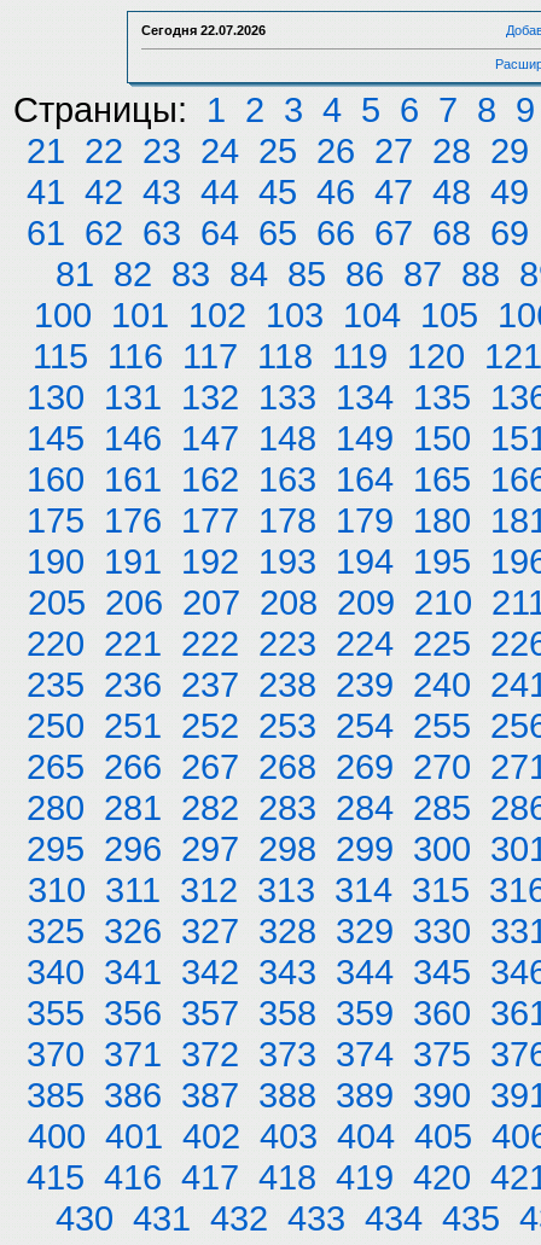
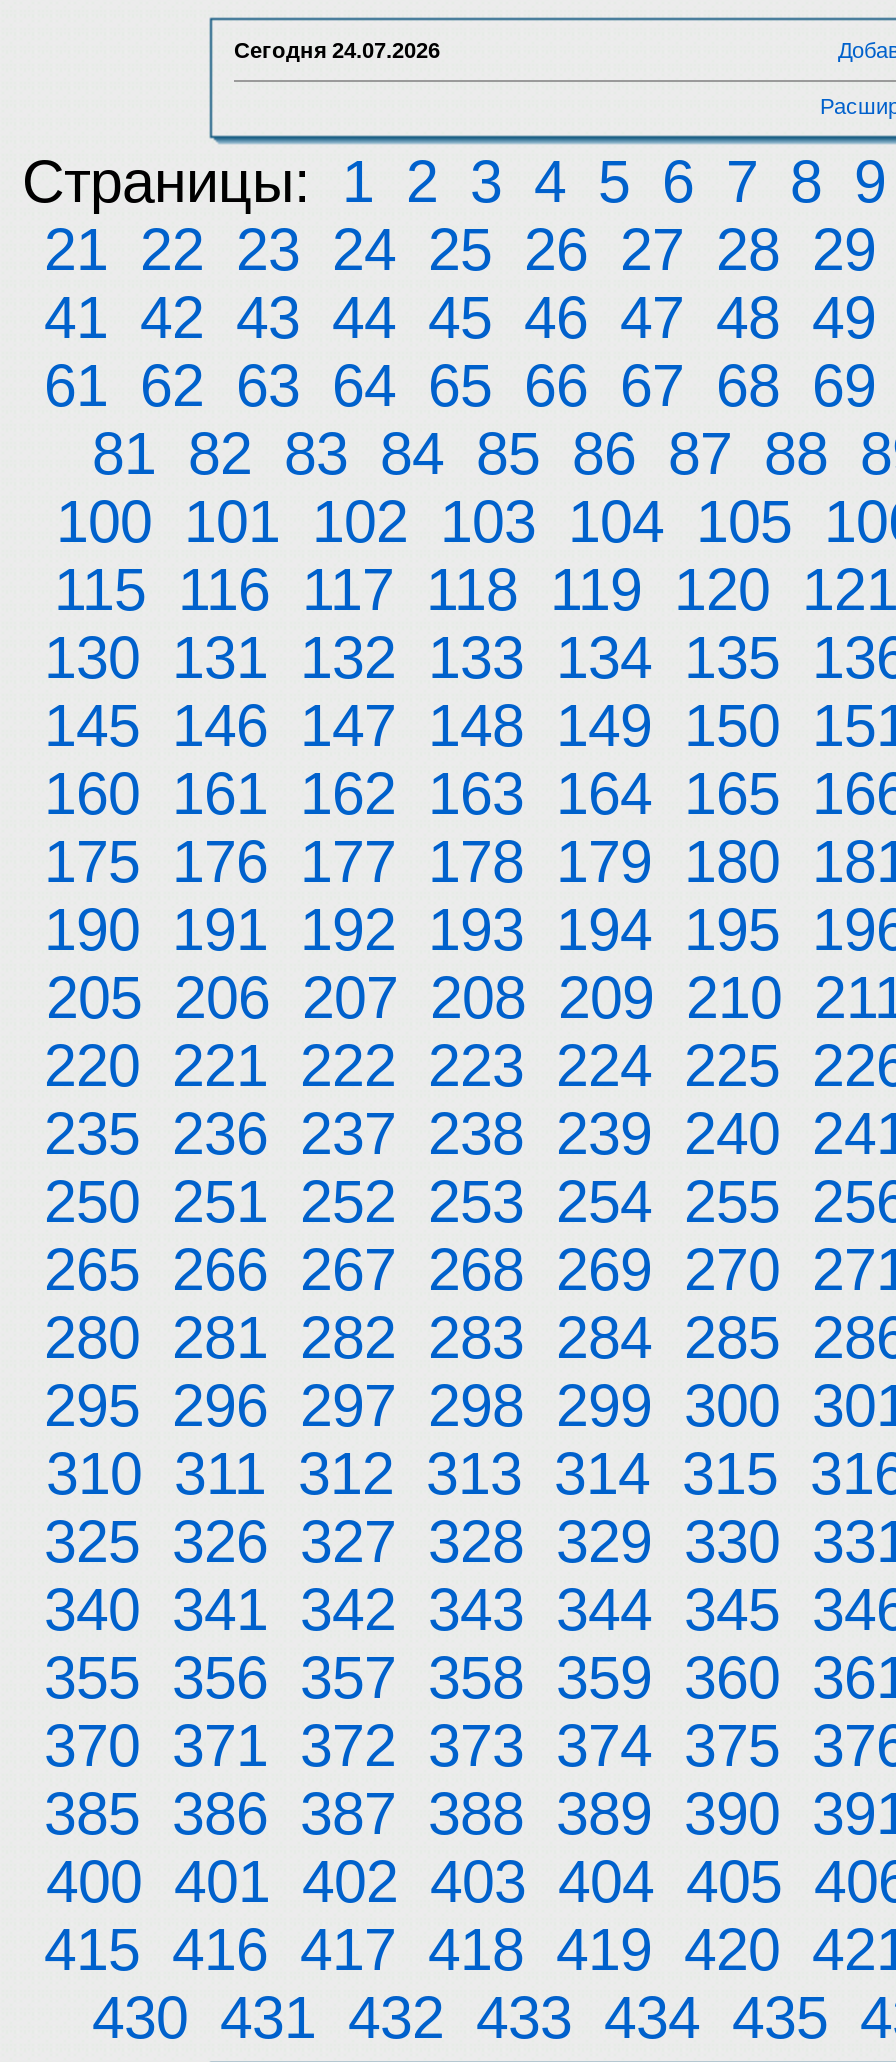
- Сегодня 22.07.2026
+ Сегодня 24.07.2026
